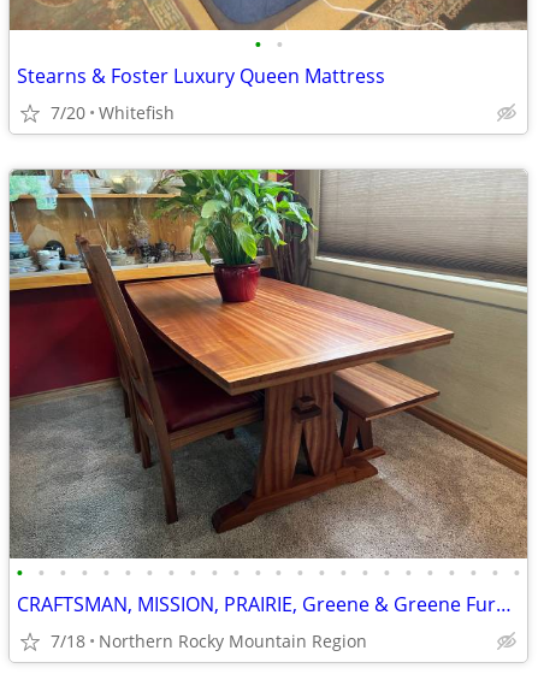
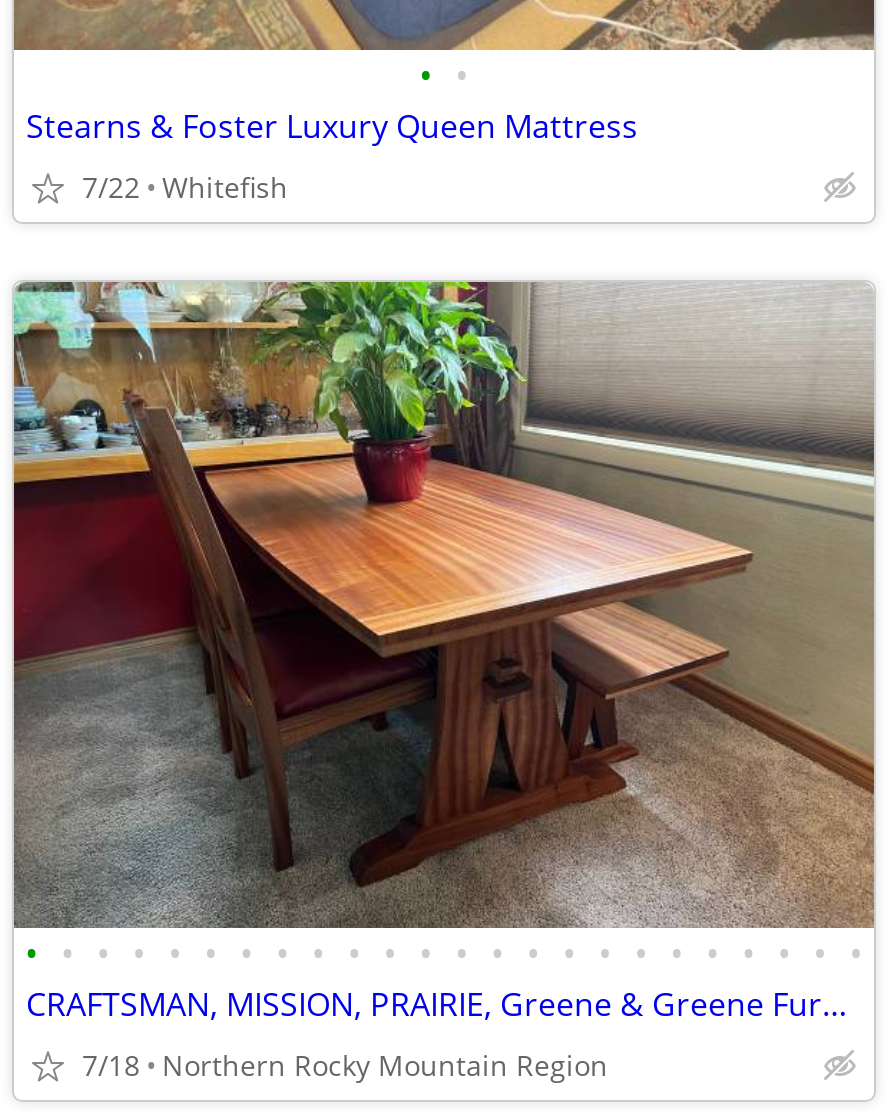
- 7/20 Whitefish
+ 7/22 Whitefish
